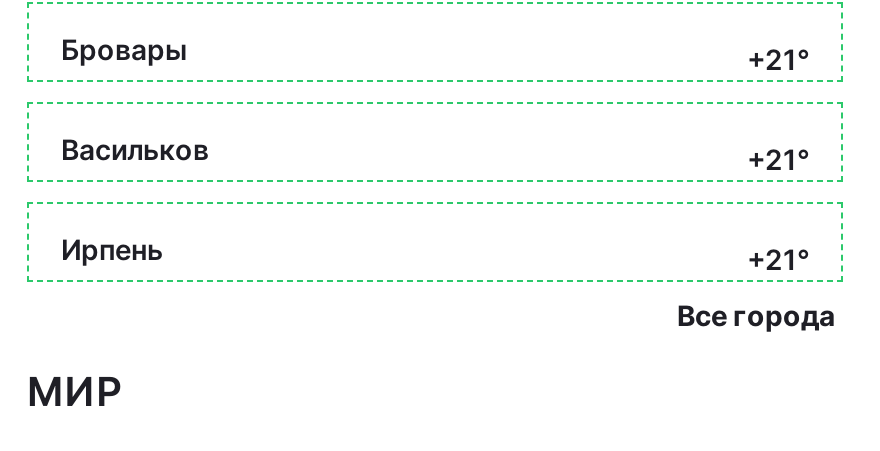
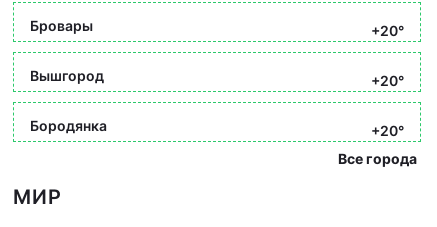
- +21°
+ +20°

- Васильков
- +21°
+ Вышгород
+ +20°

- Ирпень
- +21°
+ Бородянка
+ +20°
